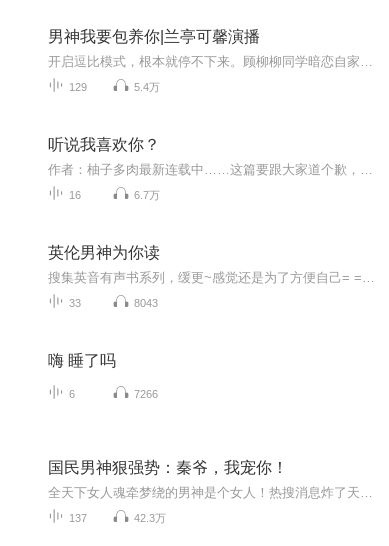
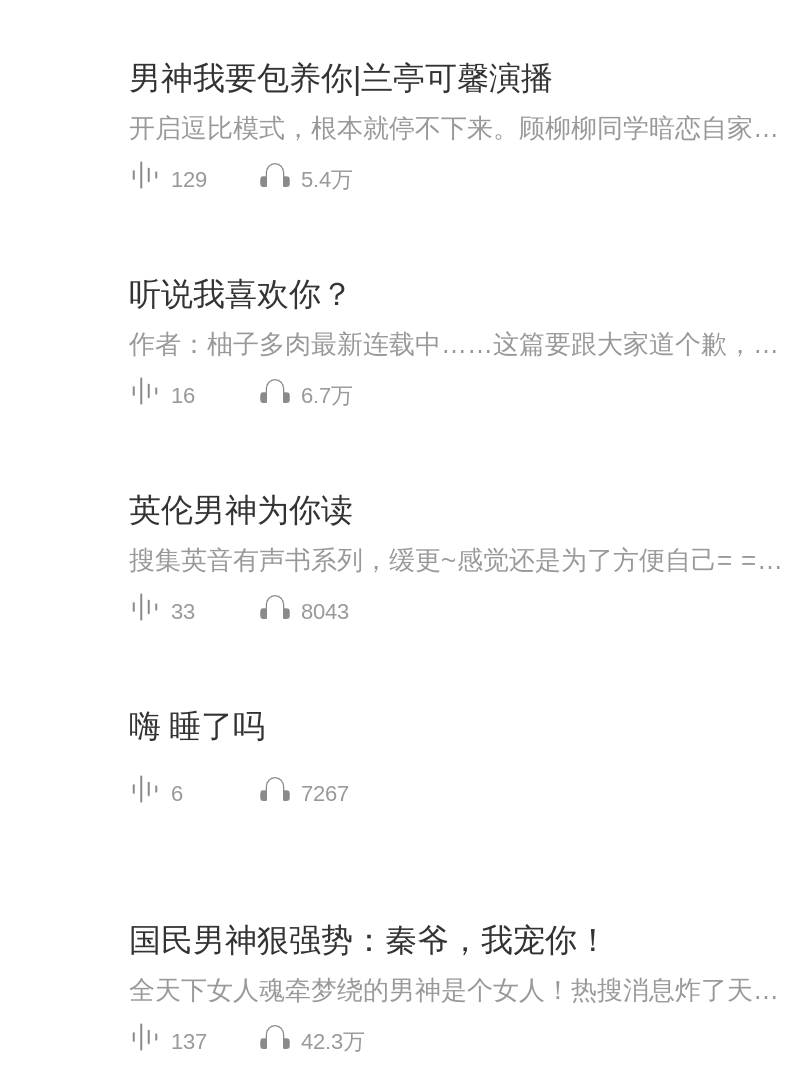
- 7266
+ 7267
